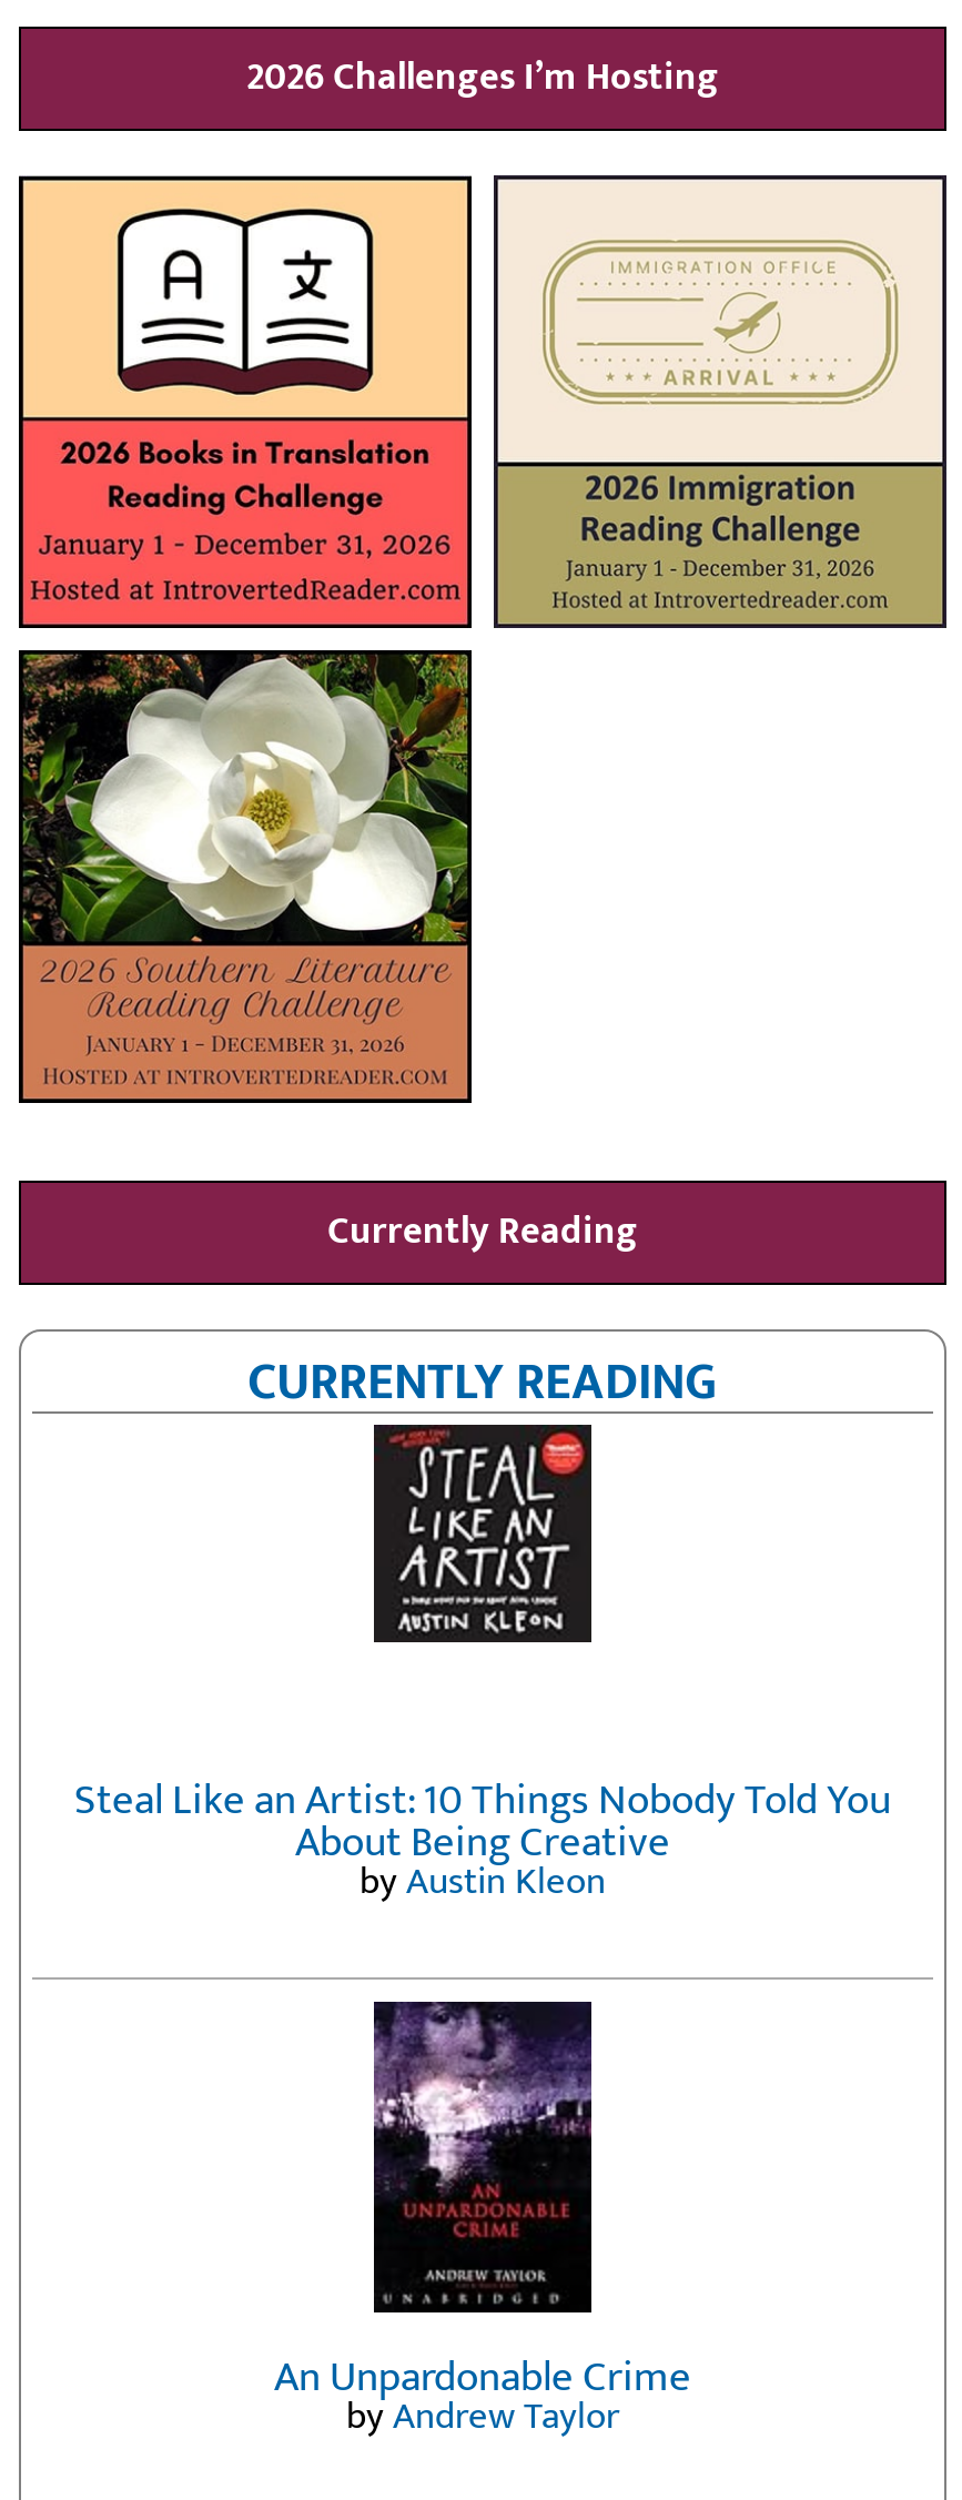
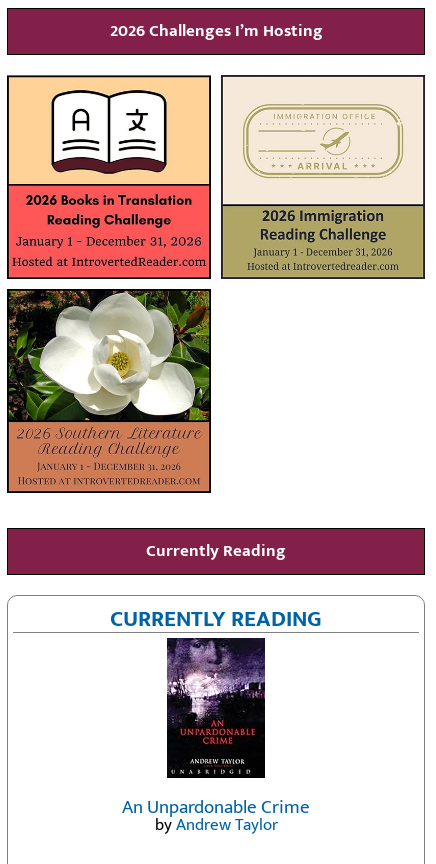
- [image]
- Steal Like an Artist: 10 Things Nobody Told You
- About Being Creative
- byAustin Kleon
